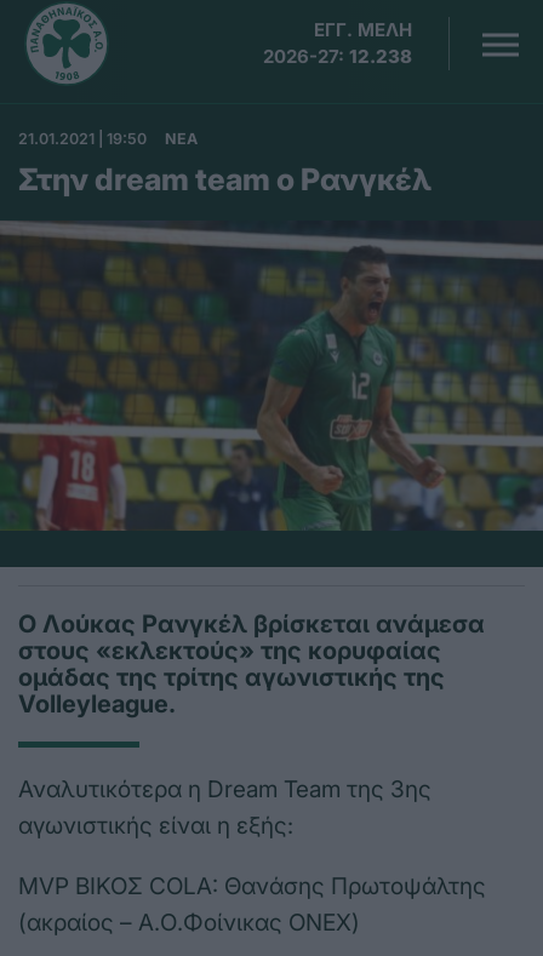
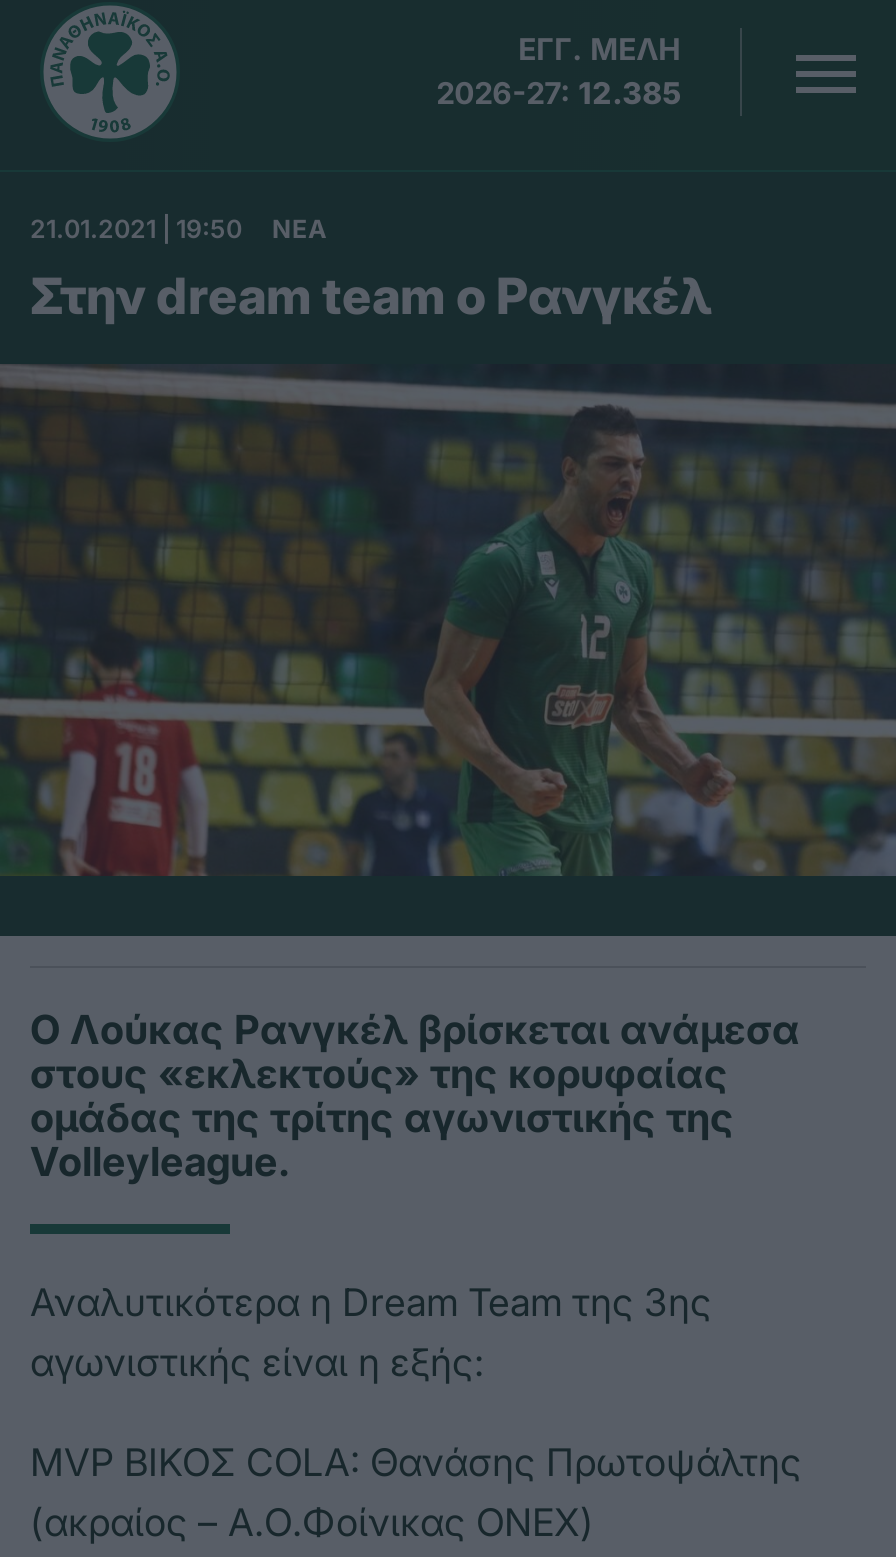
- 2026-27: 12.238
+ 2026-27: 12.385
